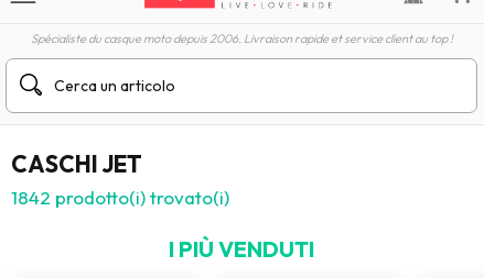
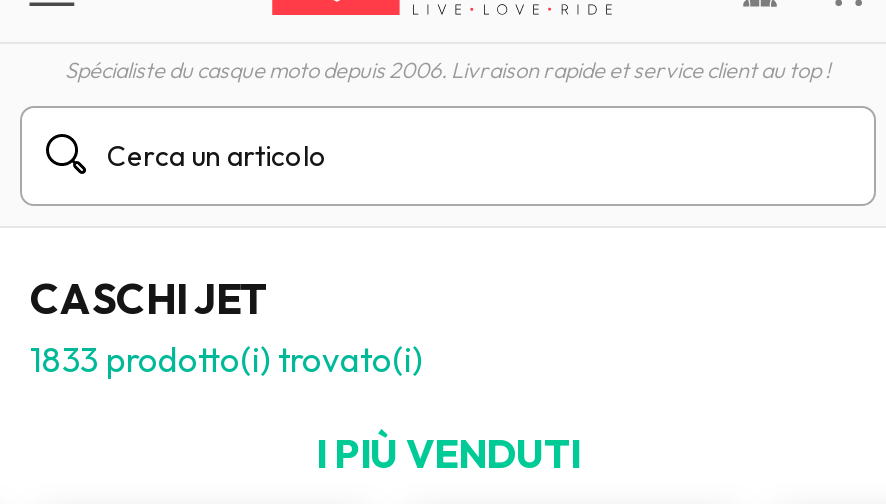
- 1842 prodotto(i) trovato(i)
+ 1833 prodotto(i) trovato(i)
